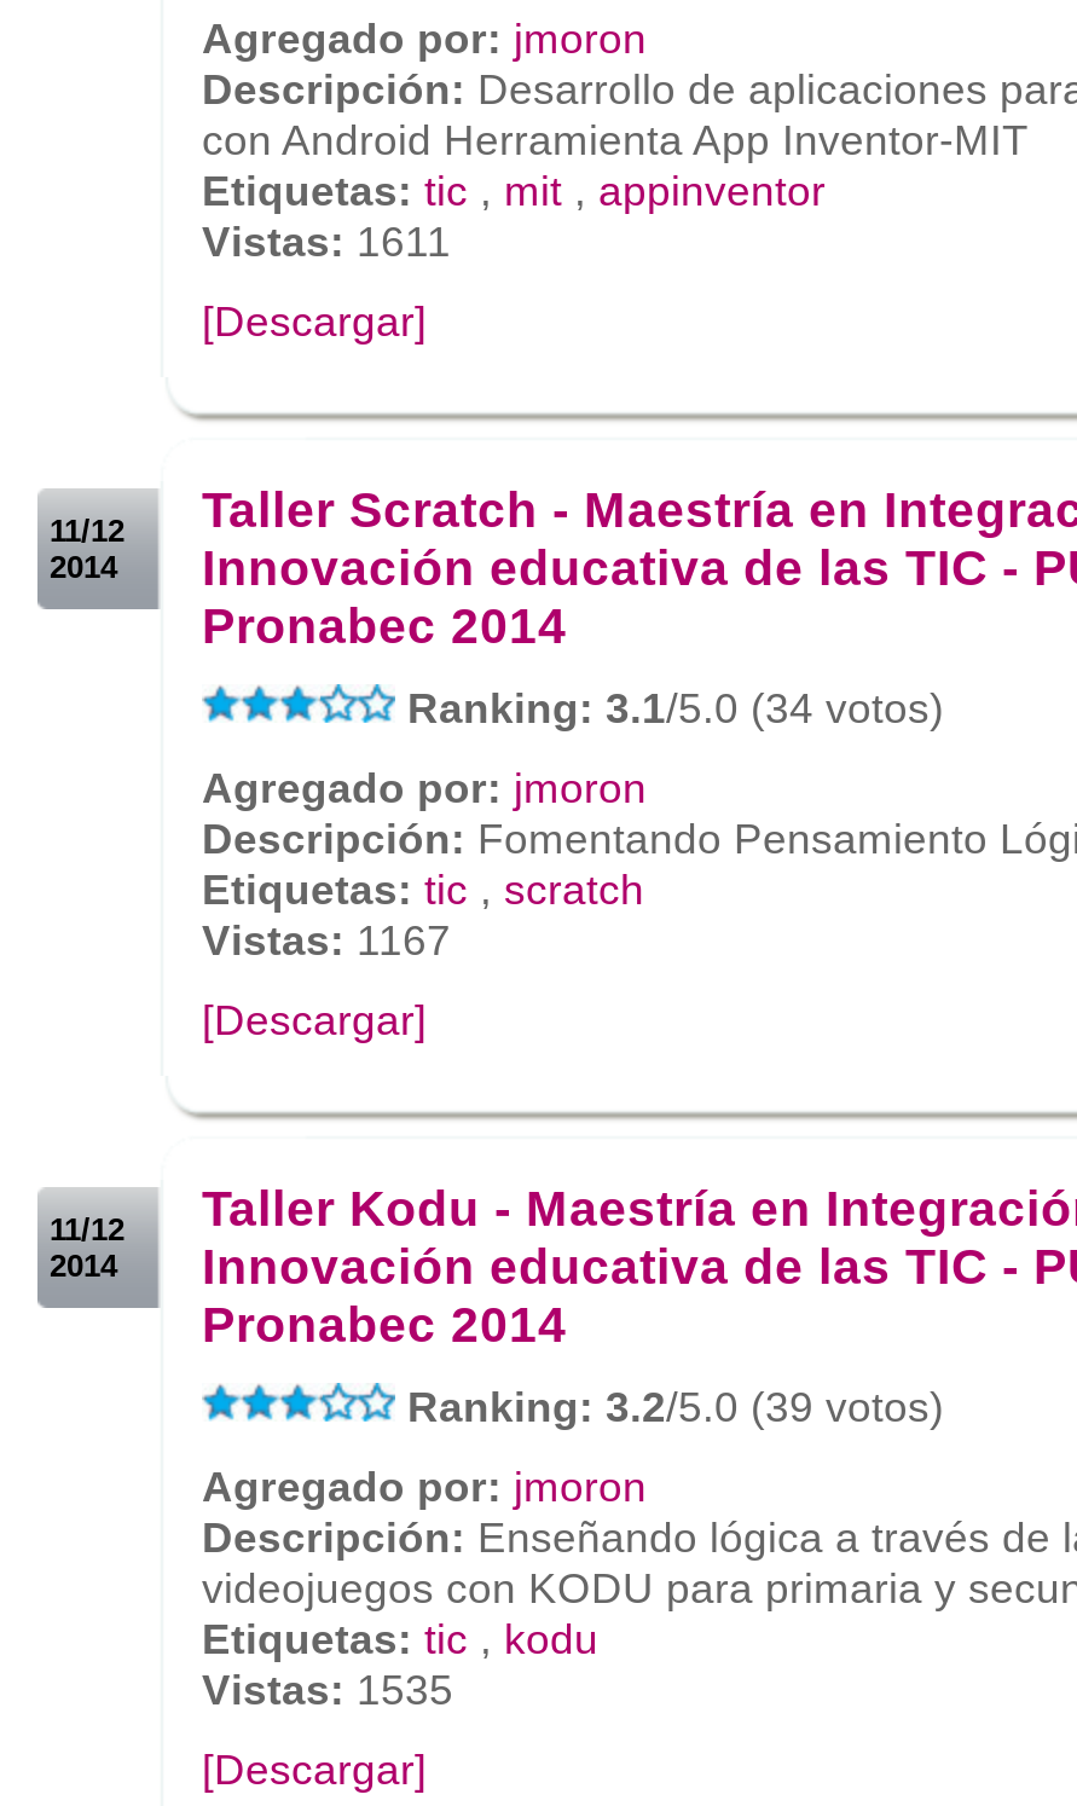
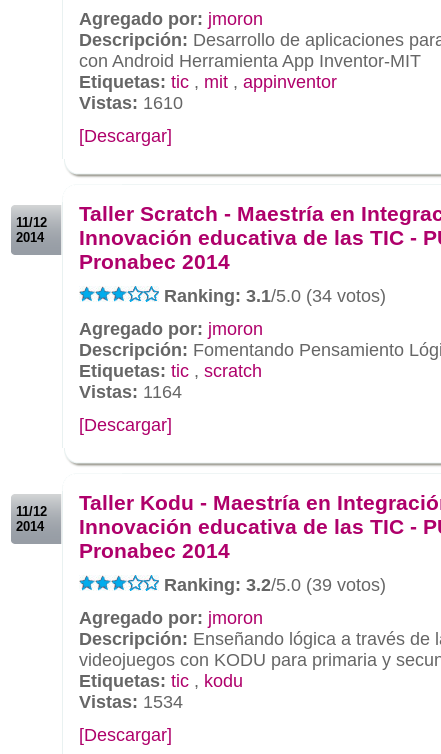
- Vistas: 1611
+ Vistas: 1610

- Vistas: 1167
+ Vistas: 1164

- Vistas: 1535
+ Vistas: 1534
